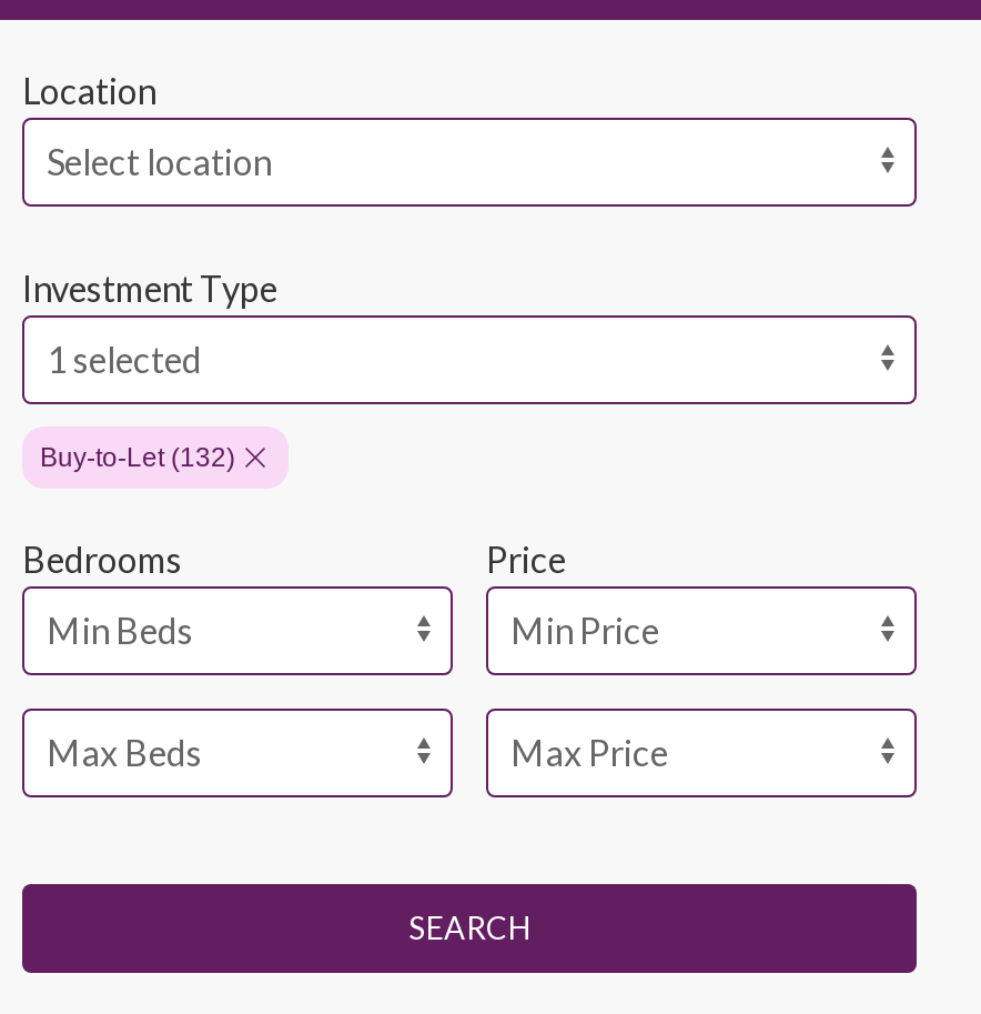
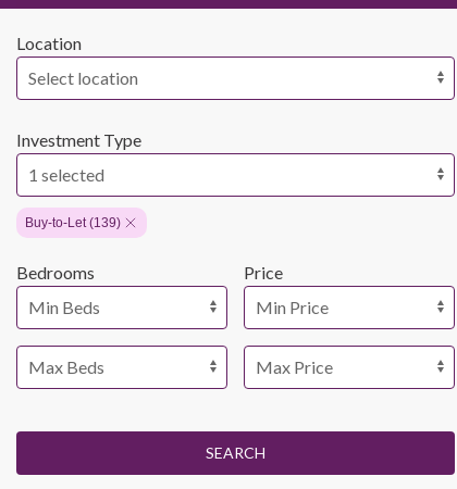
- Buy-to-Let (132)
+ Buy-to-Let (139)
